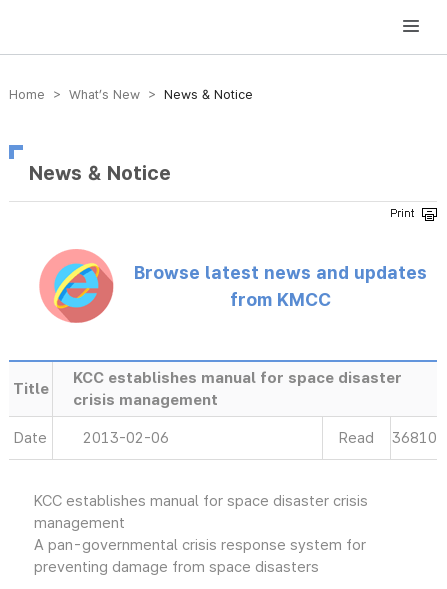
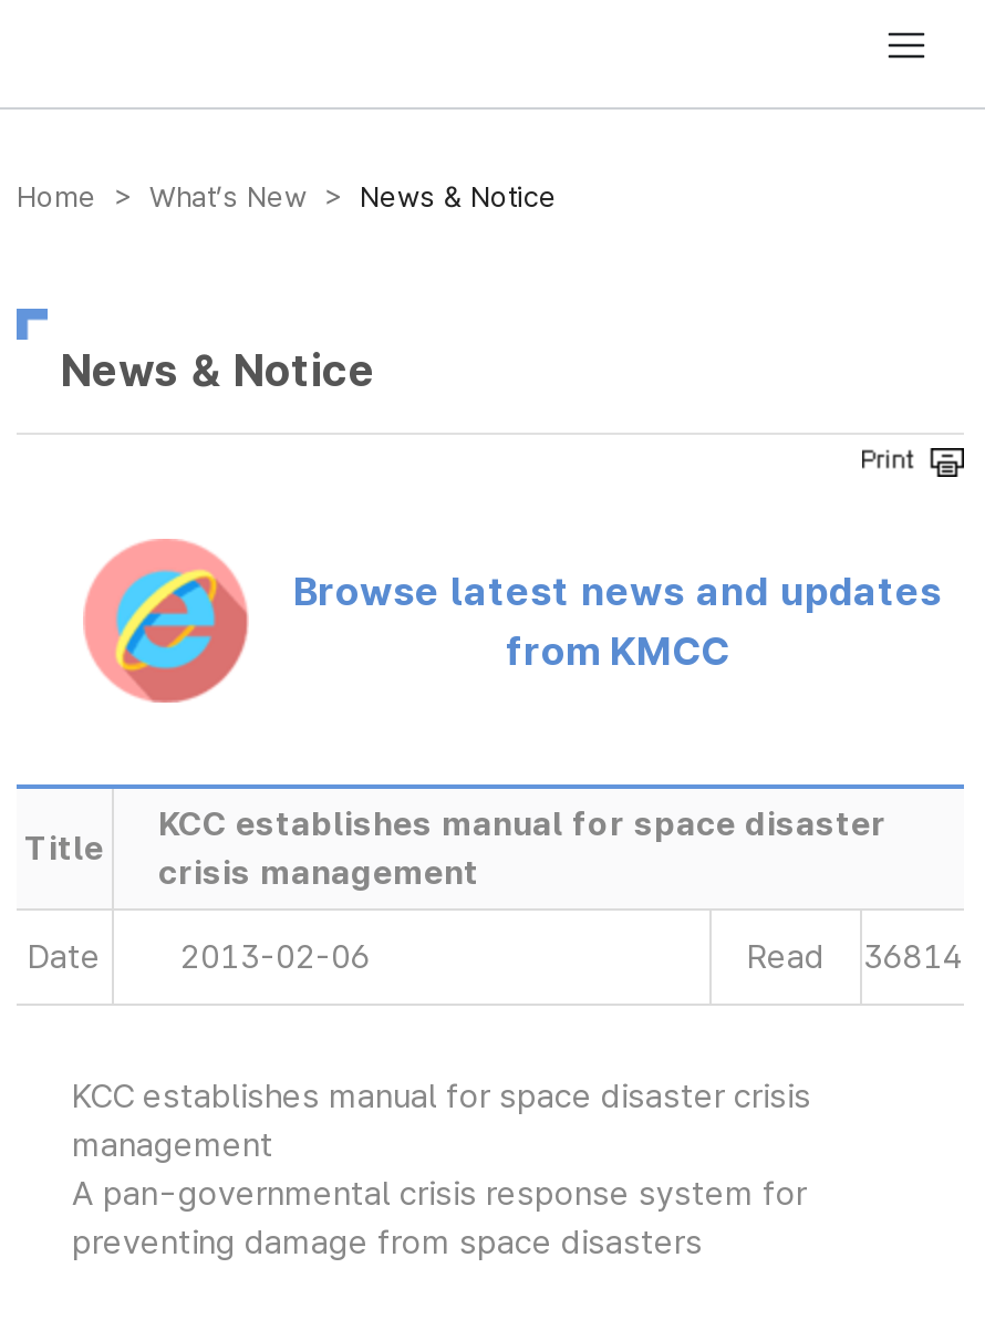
- Read 36810
+ Read 36814
